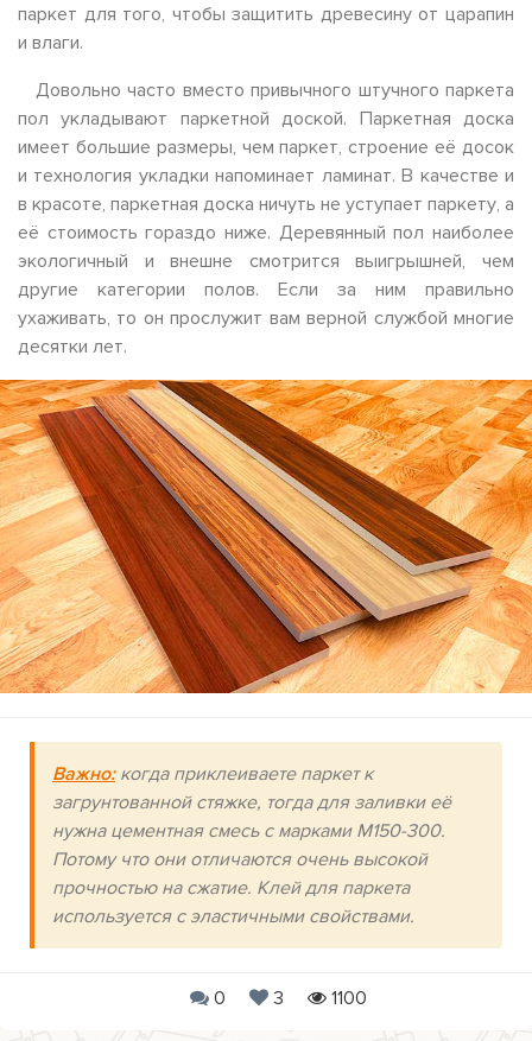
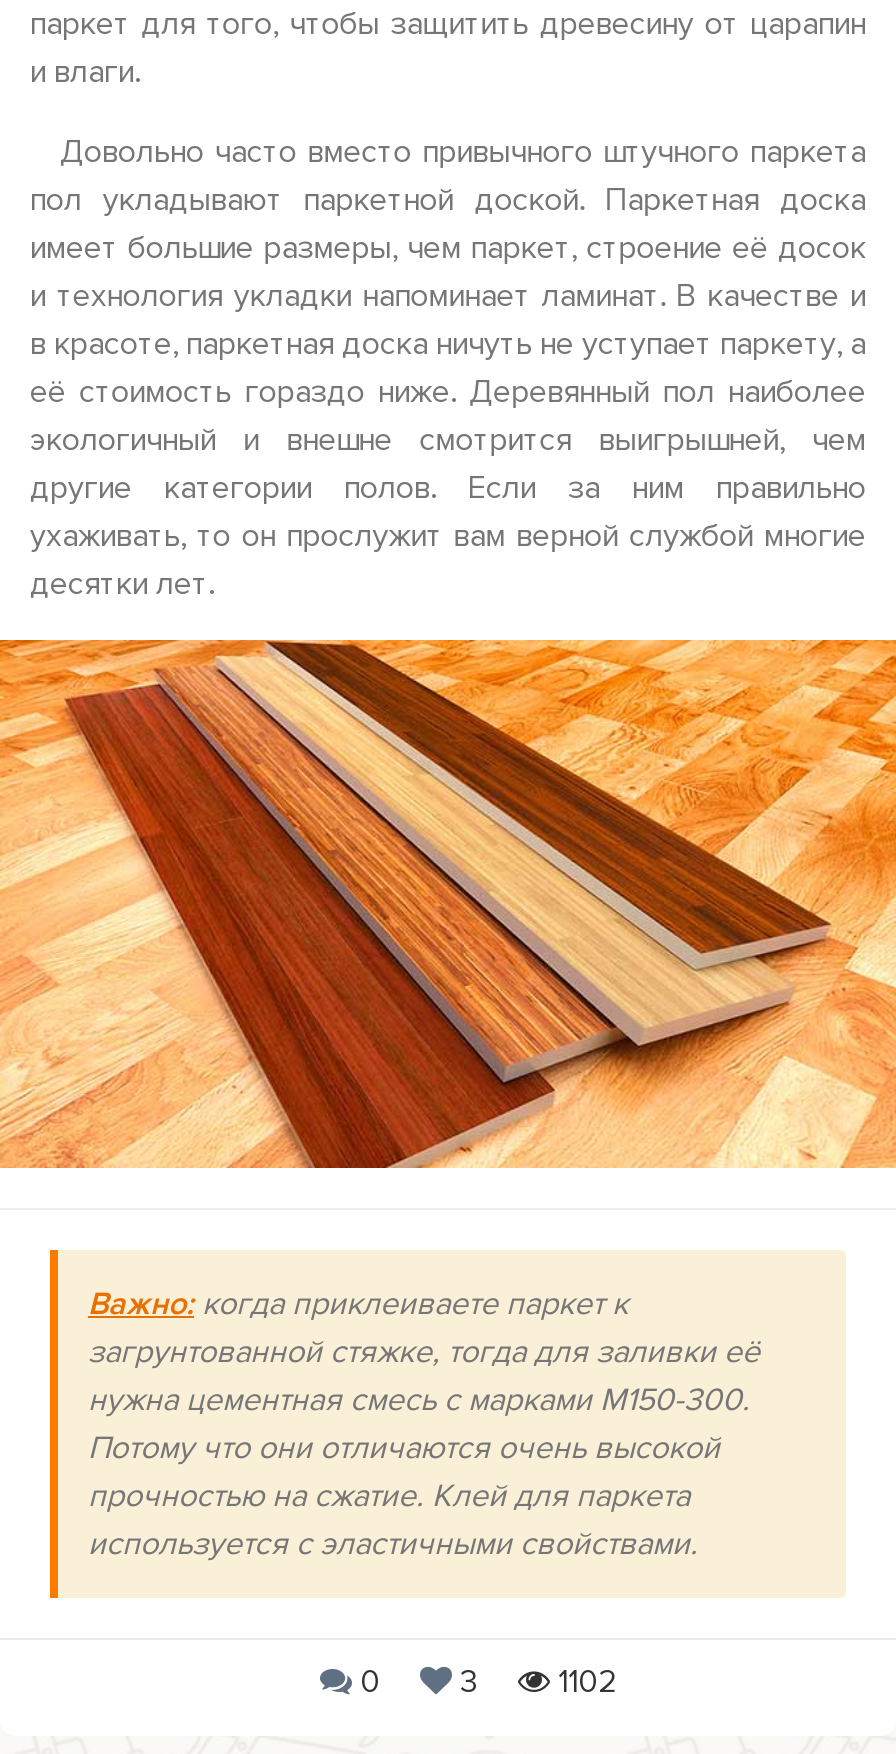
- 0 3 1100
+ 0 3 1102
